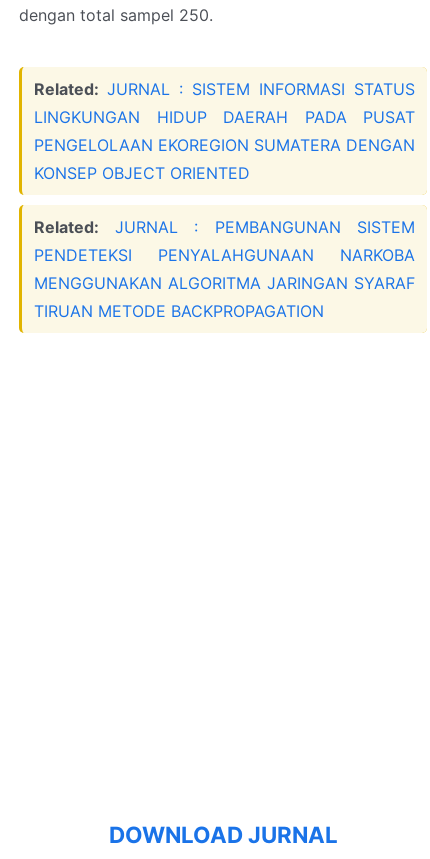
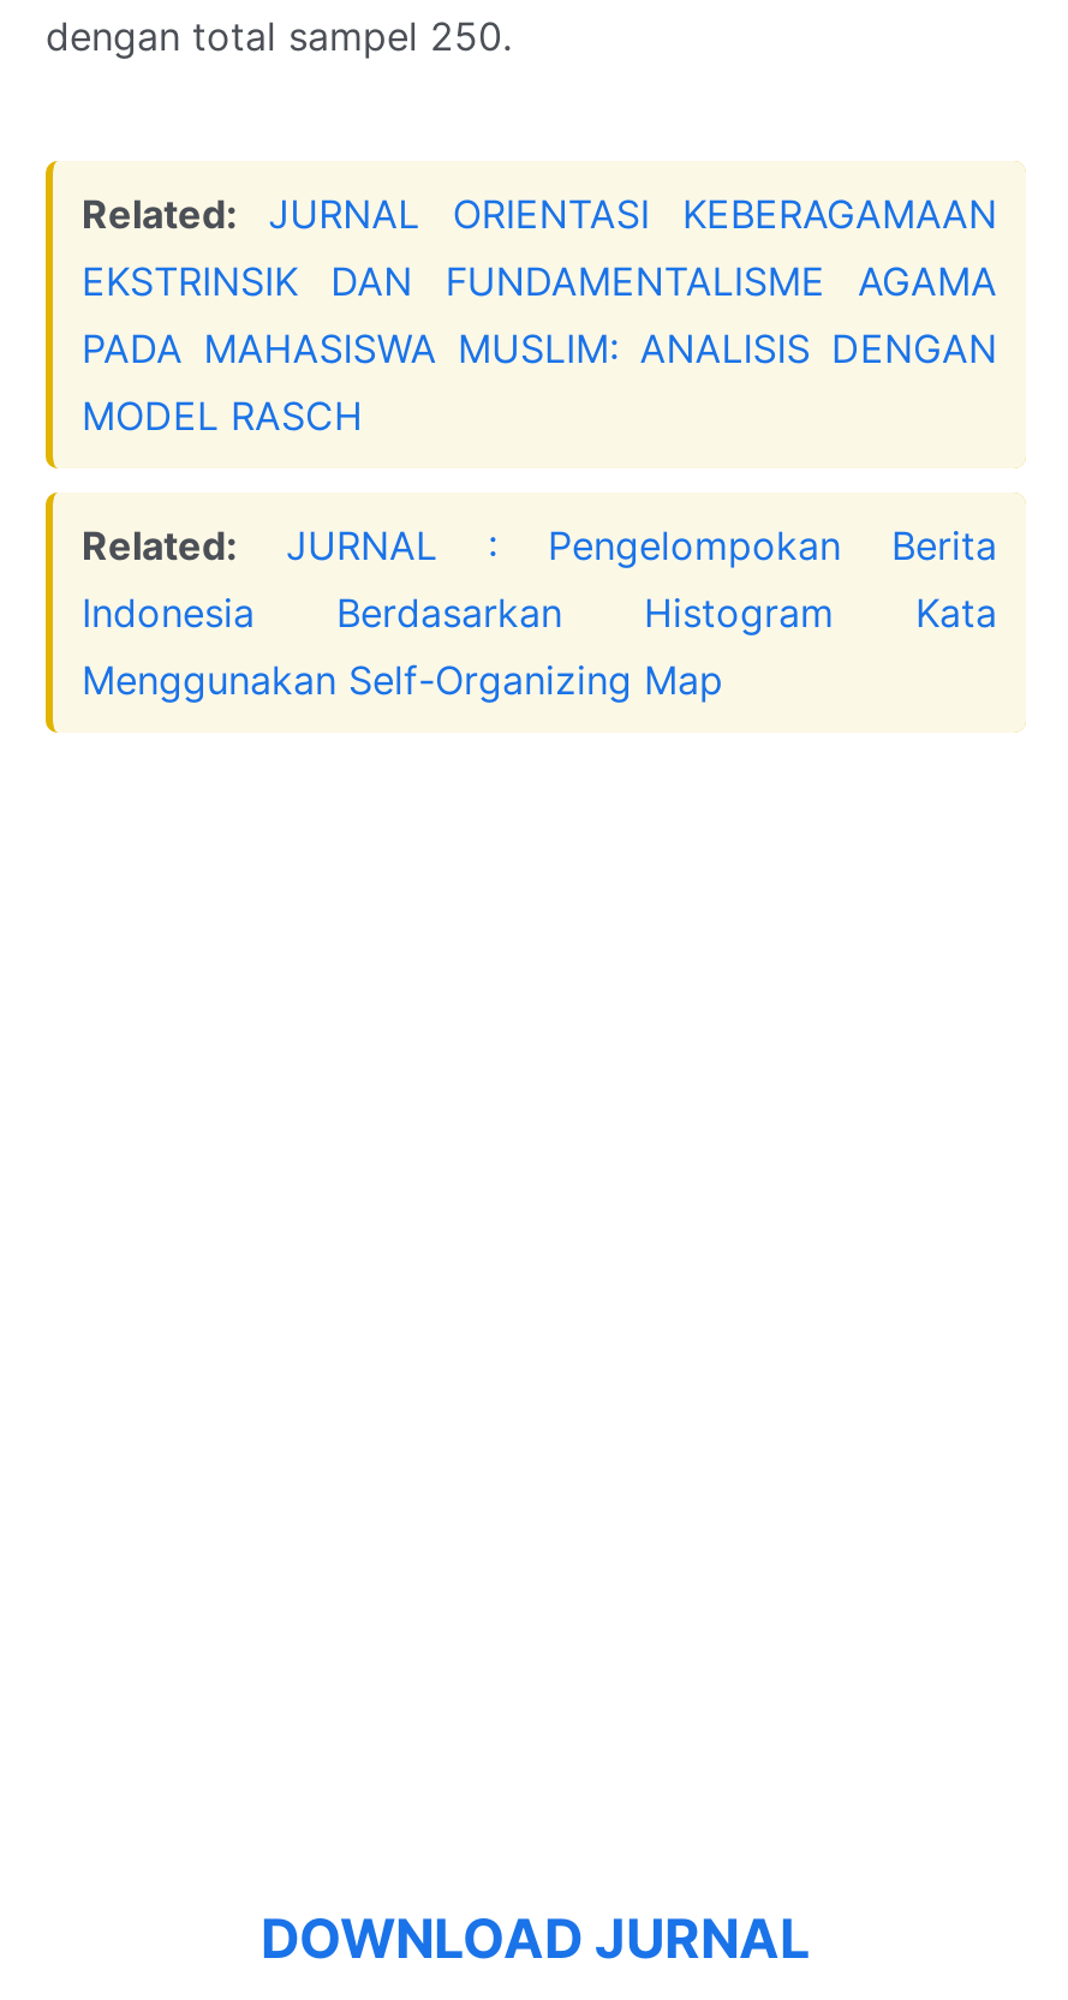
- Related: JURNAL : SISTEM INFORMASI STATUS
- LINGKUNGAN HIDUP DAERAH PADA PUSAT
- PENGELOLAAN EKOREGION SUMATERA DENGAN
- KONSEP OBJECT ORIENTED
+ Related: JURNAL ORIENTASI KEBERAGAMAAN
+ EKSTRINSIK DAN FUNDAMENTALISME AGAMA
+ PADA MAHASISWA MUSLIM: ANALISIS DENGAN
+ MODEL RASCH

- Related: JURNAL : PEMBANGUNAN SISTEM
- PENDETEKSI PENYALAHGUNAAN NARKOBA
- MENGGUNAKAN ALGORITMA JARINGAN SYARAF
- TIRUAN METODE BACKPROPAGATION
+ Related: JURNAL : Pengelompokan Berita
+ Indonesia Berdasarkan Histogram Kata
+ Menggunakan Self-Organizing Map
